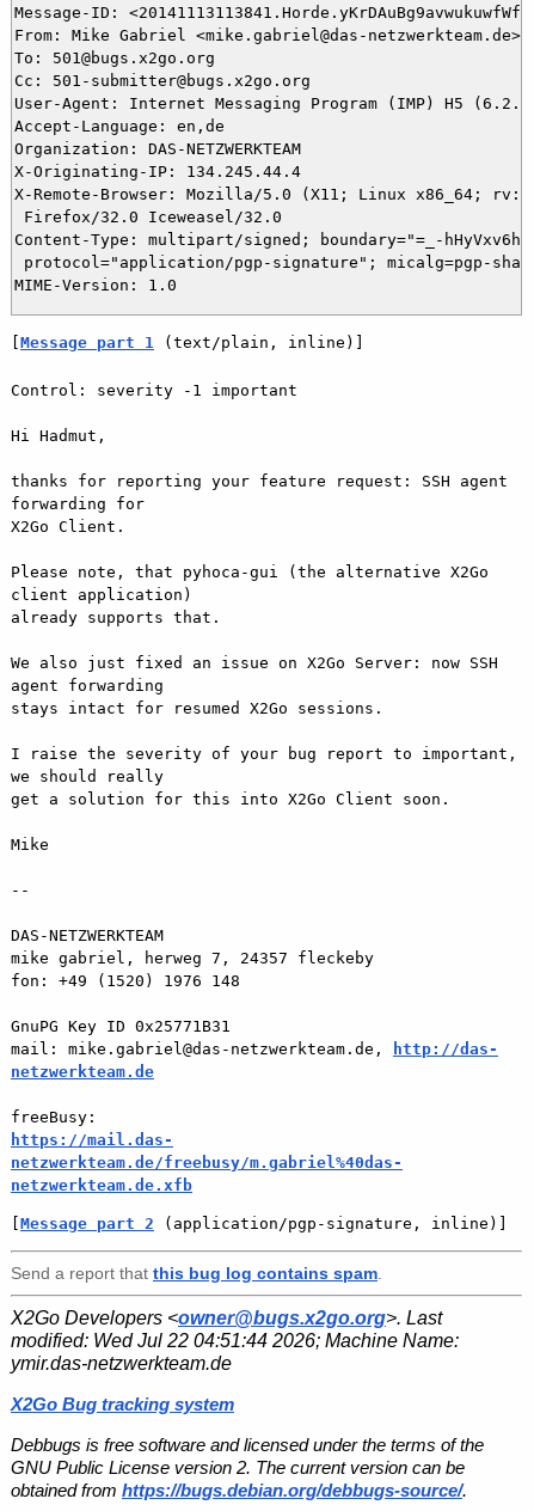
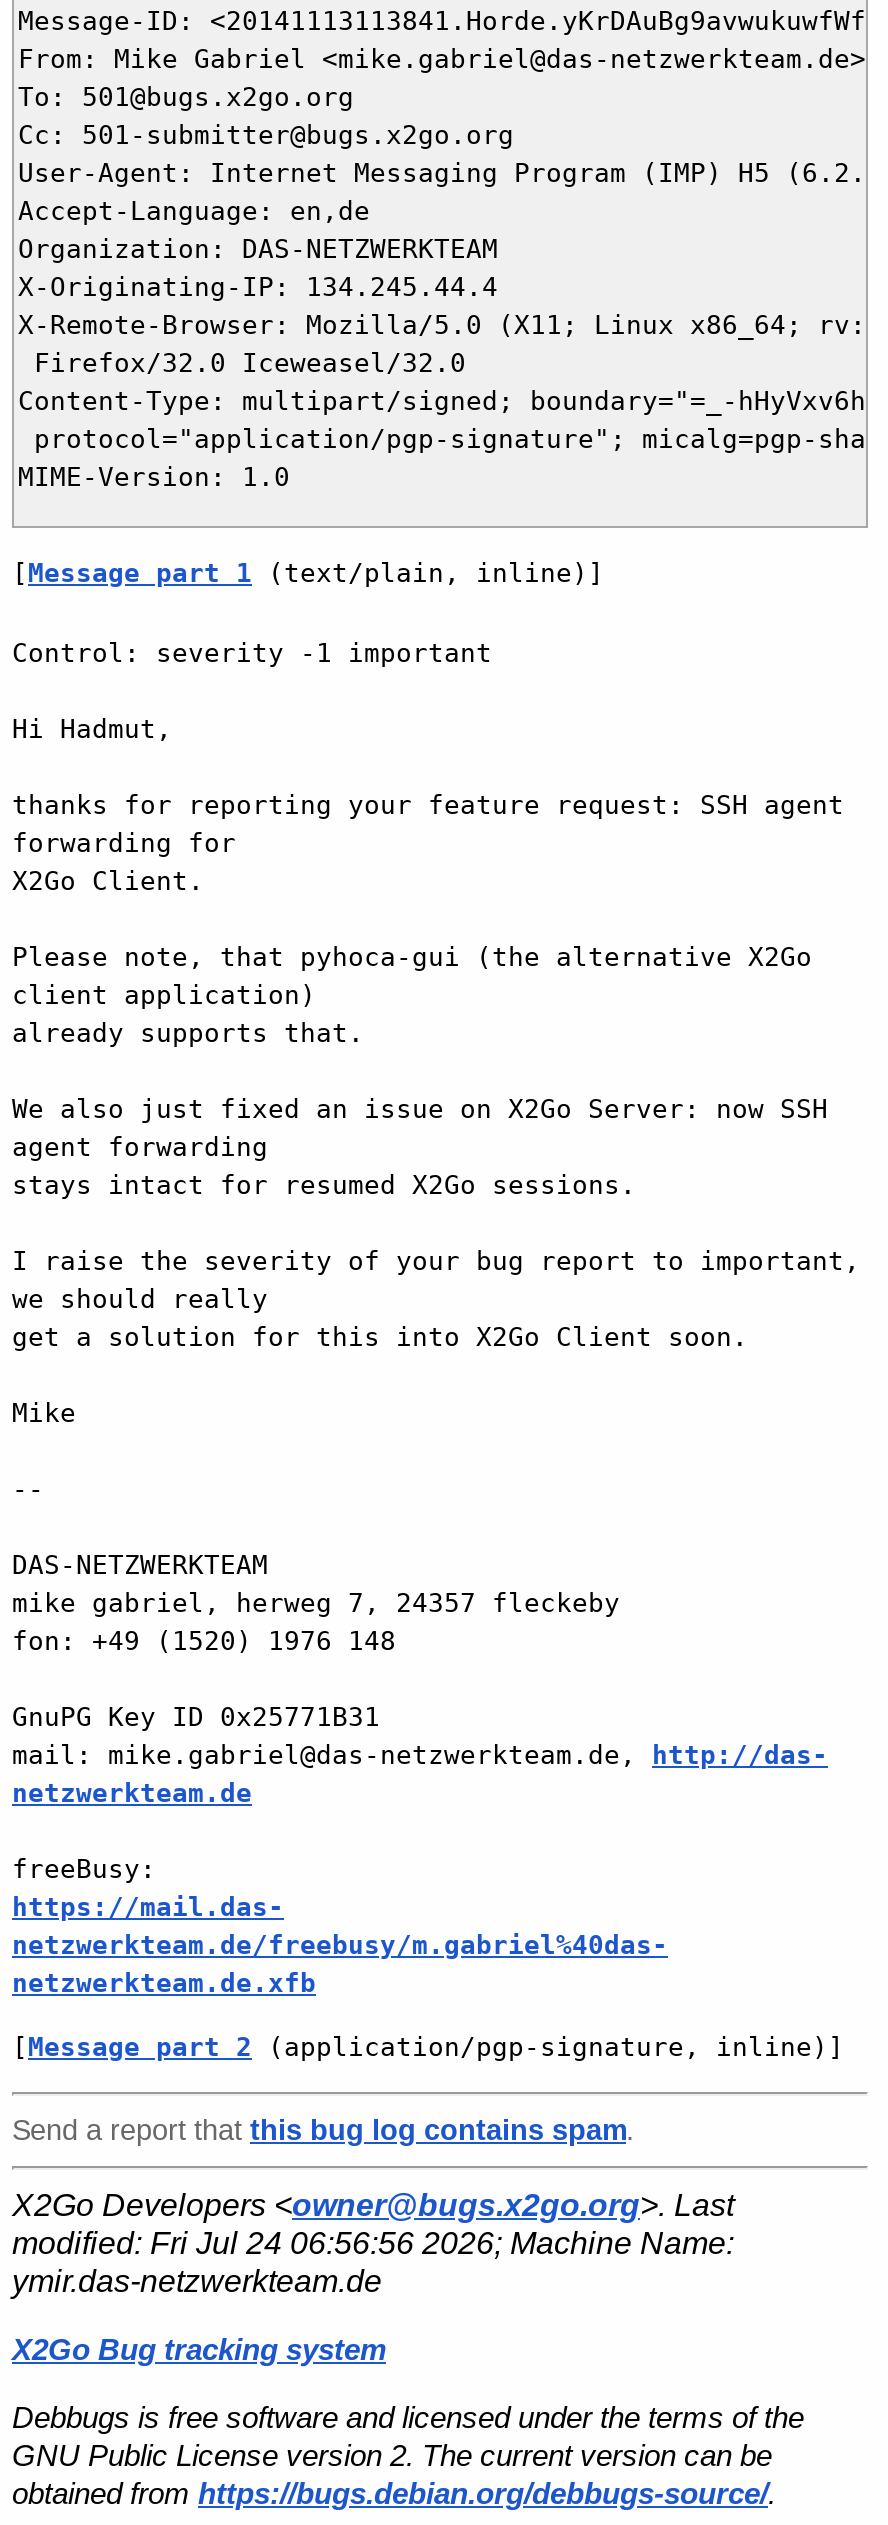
- modified: Wed Jul 22 04:51:44 2026; Machine Name:
+ modified: Fri Jul 24 06:56:56 2026; Machine Name:
